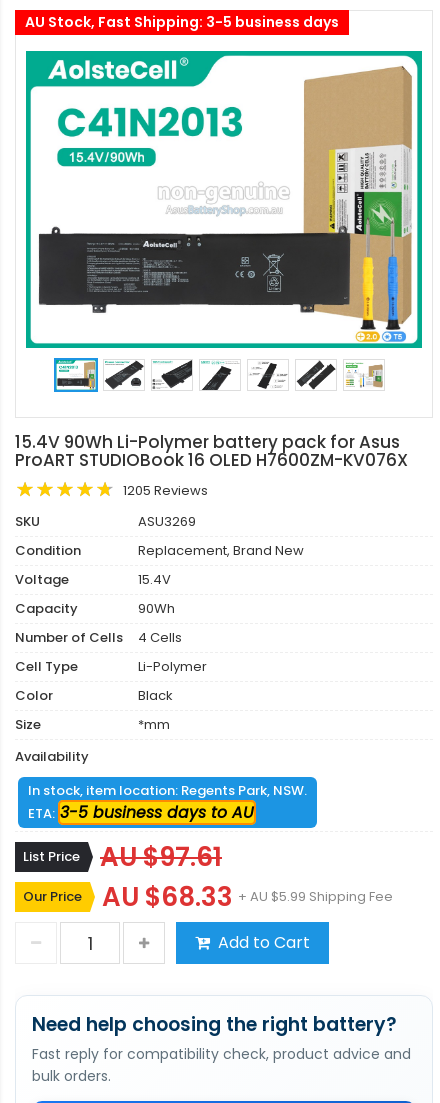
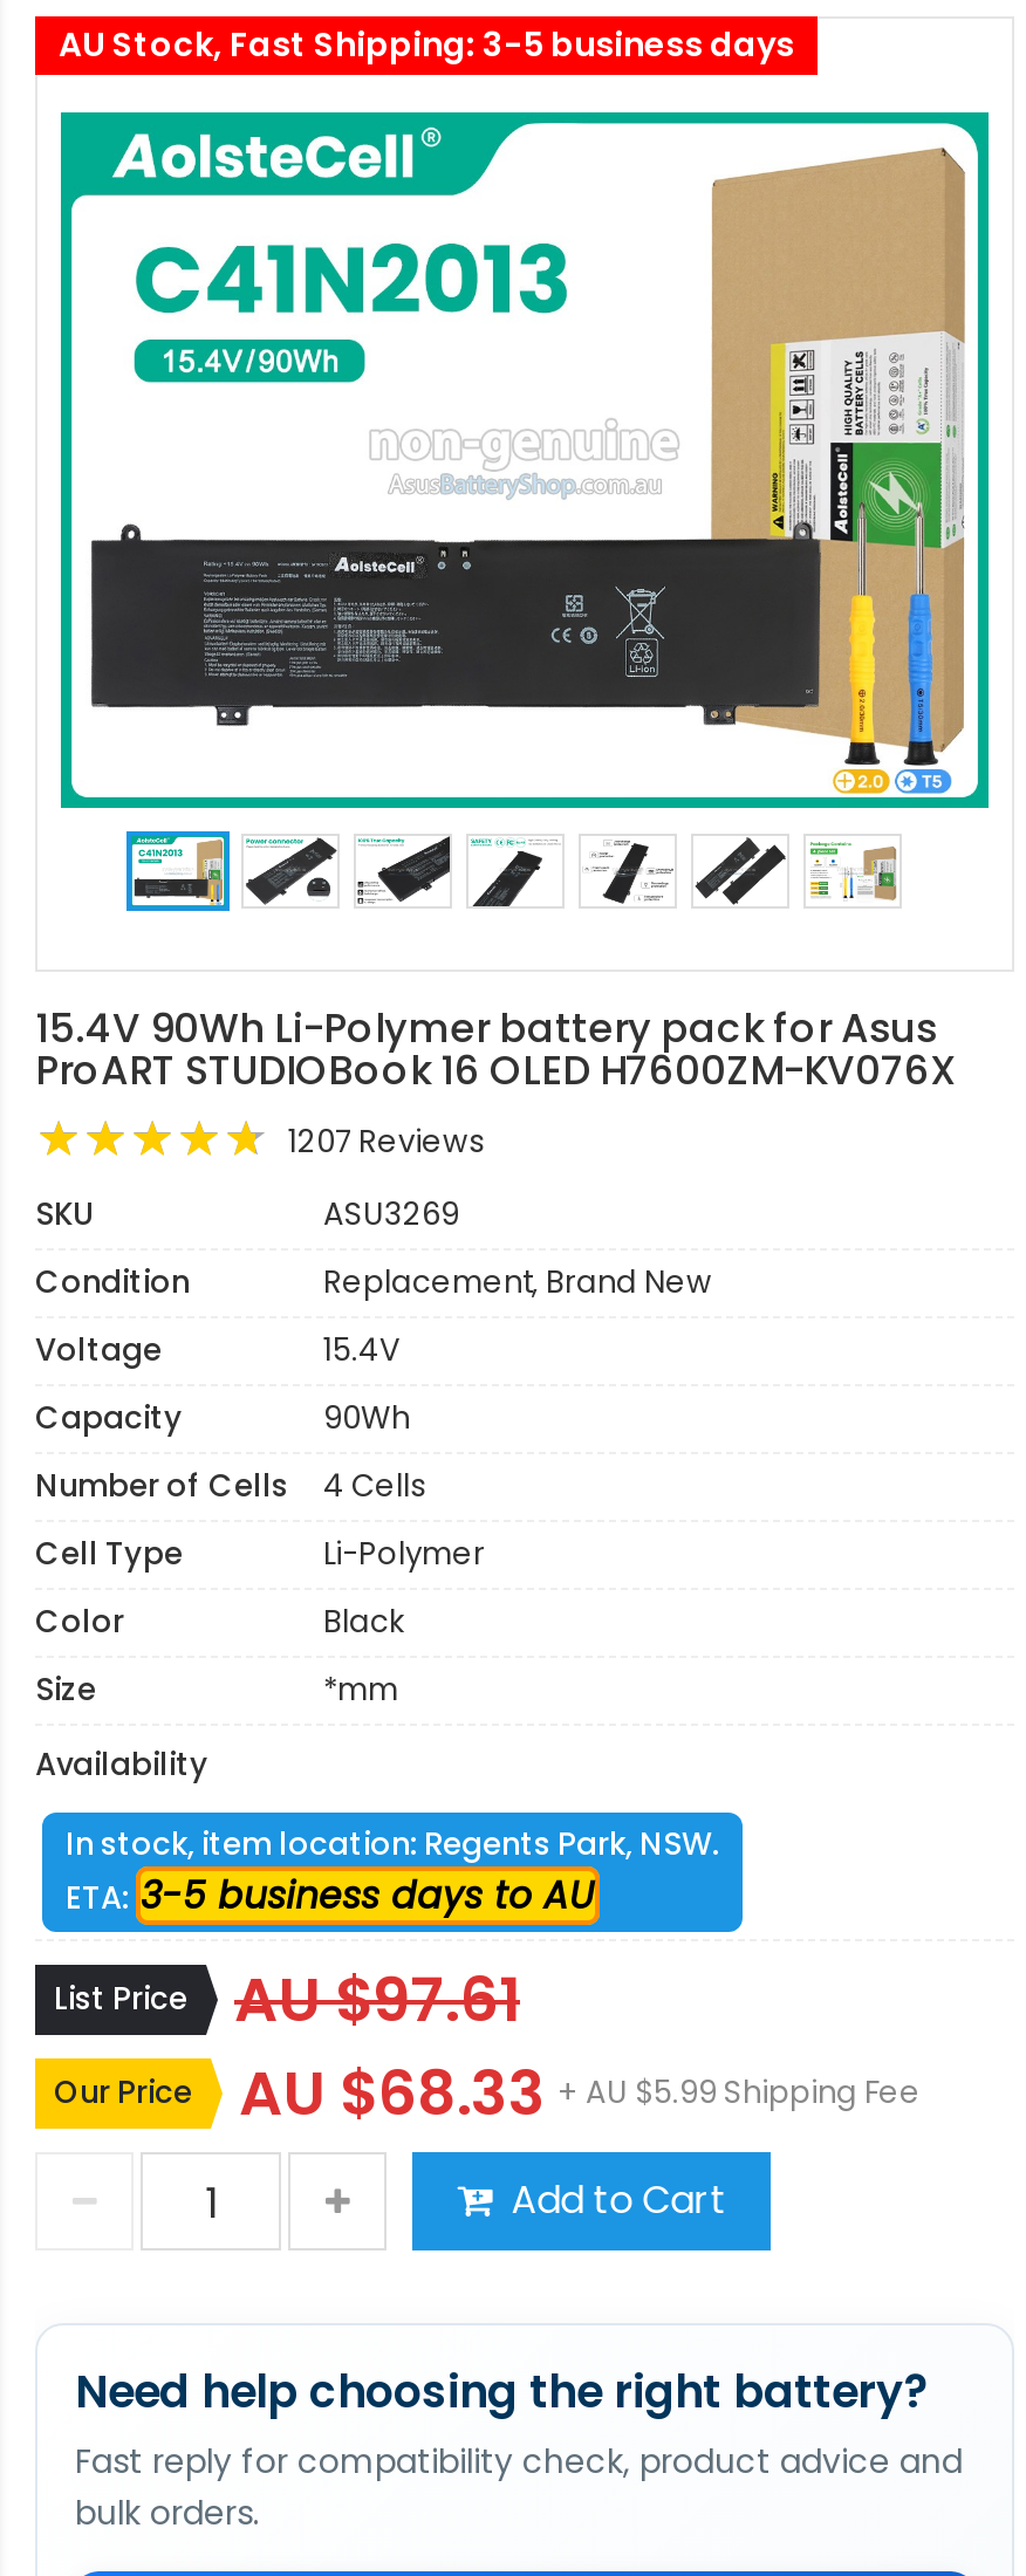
- 1205 Reviews
+ 1207 Reviews
